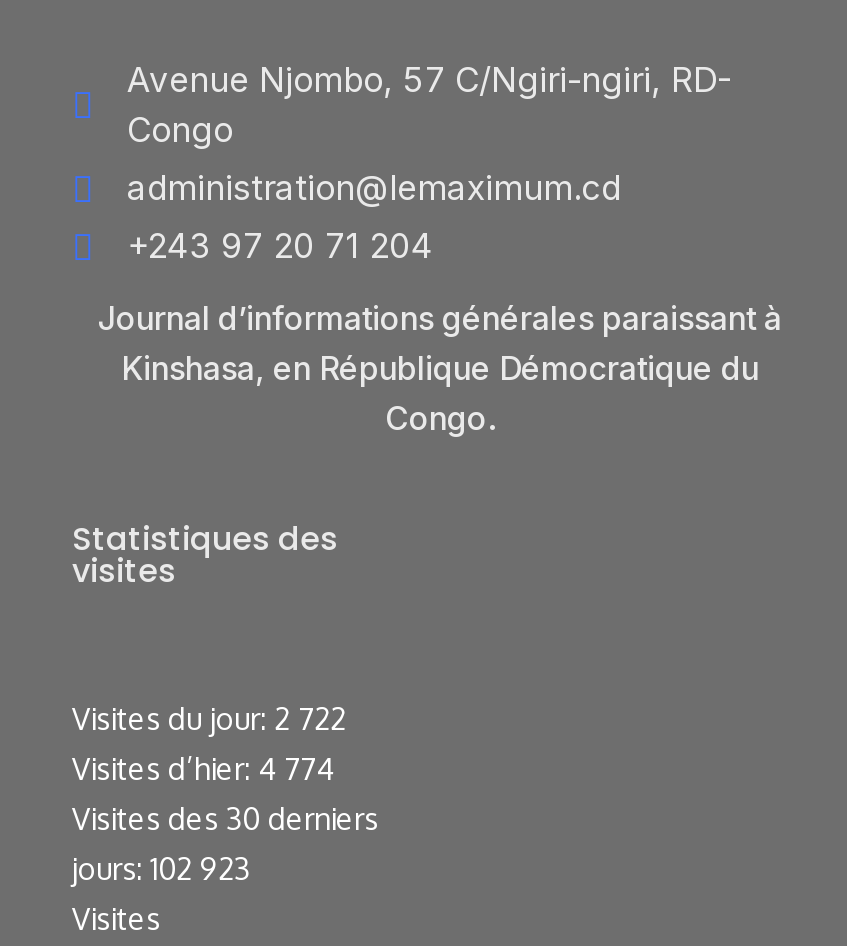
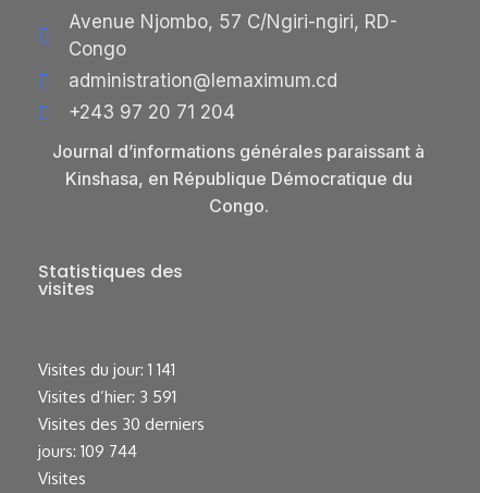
- Visites du jour: 2 722
+ Visites du jour: 1 141

- Visites d’hier: 4 774
+ Visites d’hier: 3 591

- jours: 102 923
+ jours: 109 744
